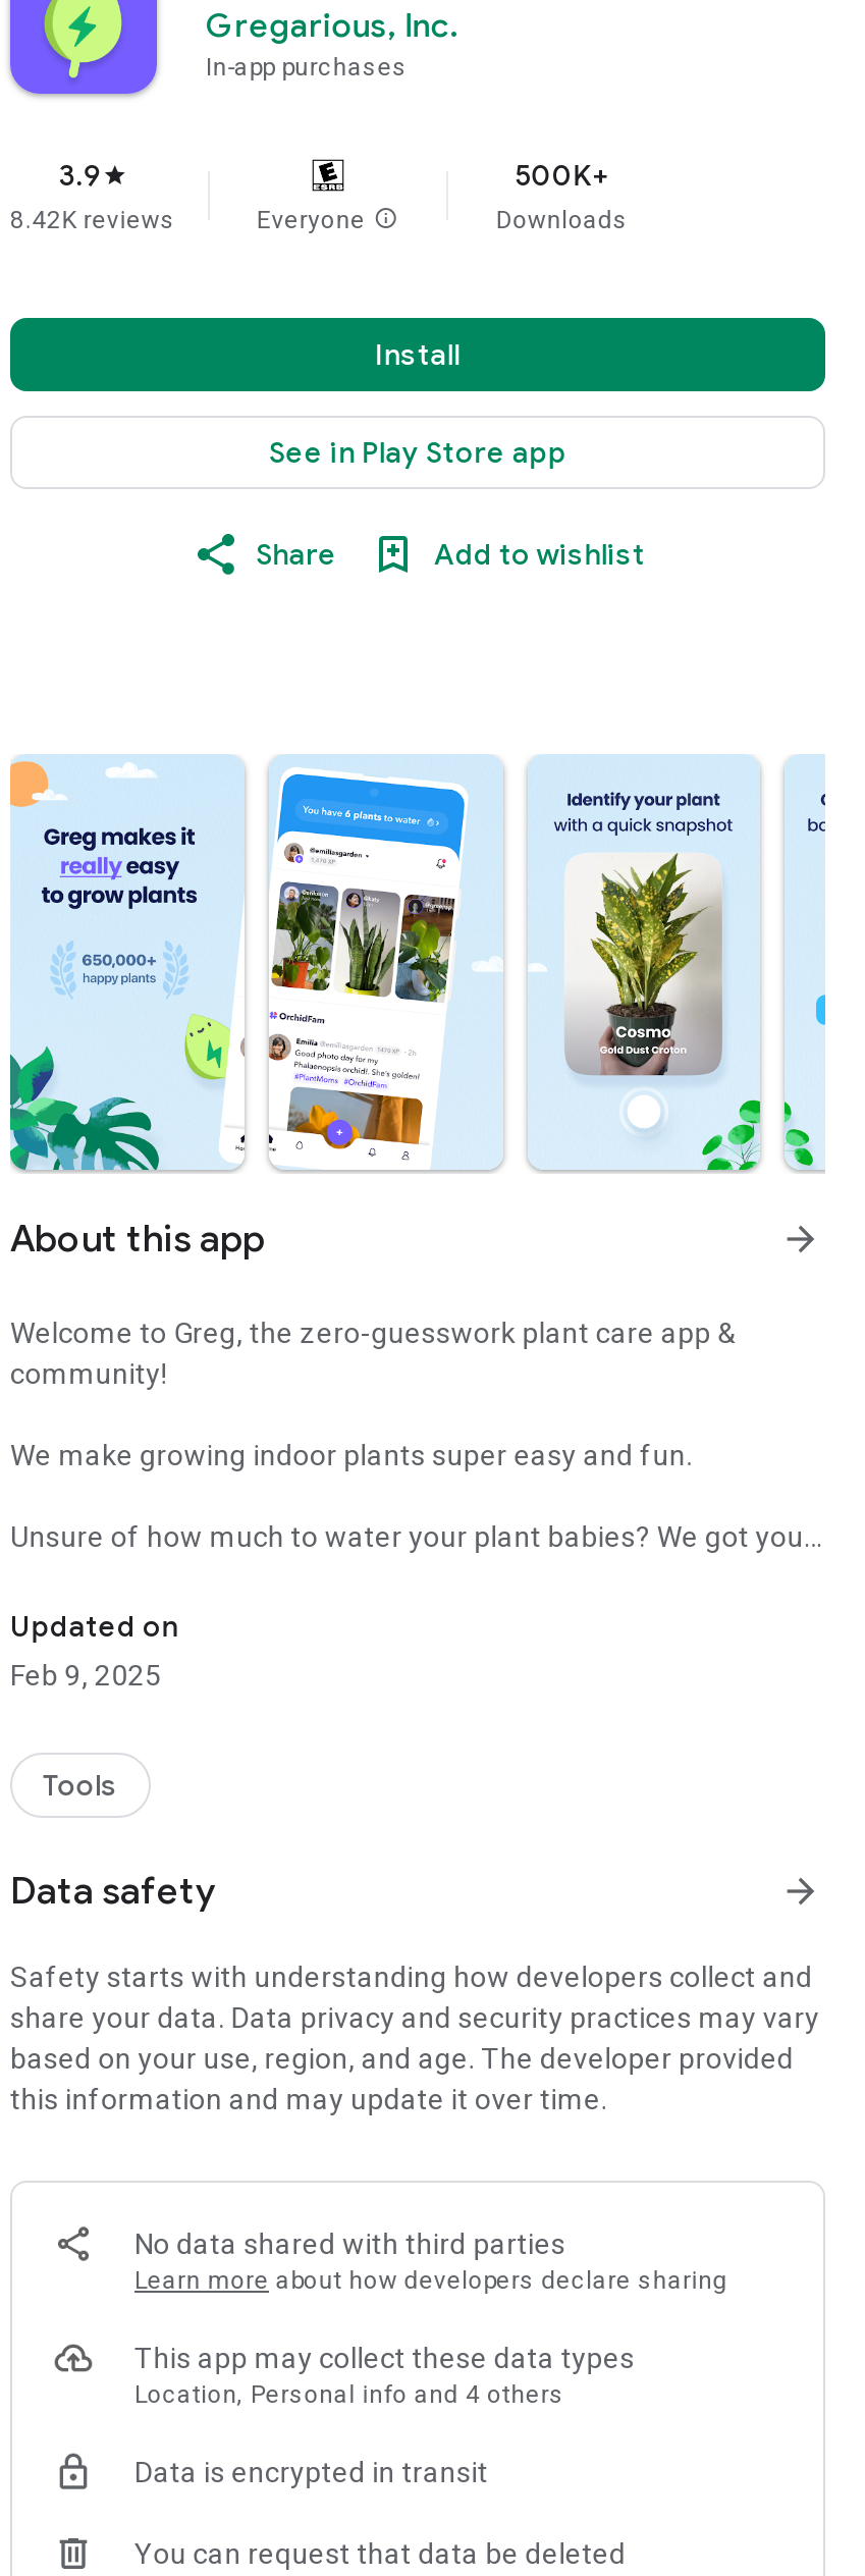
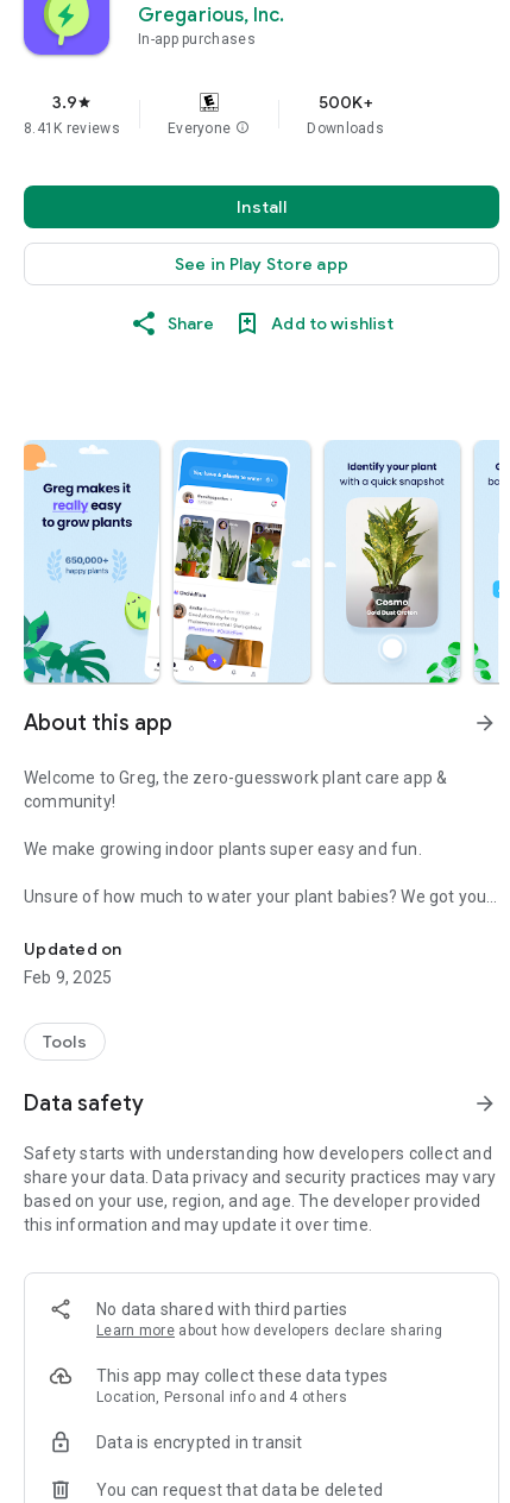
- 8.42K reviews
+ 8.41K reviews
